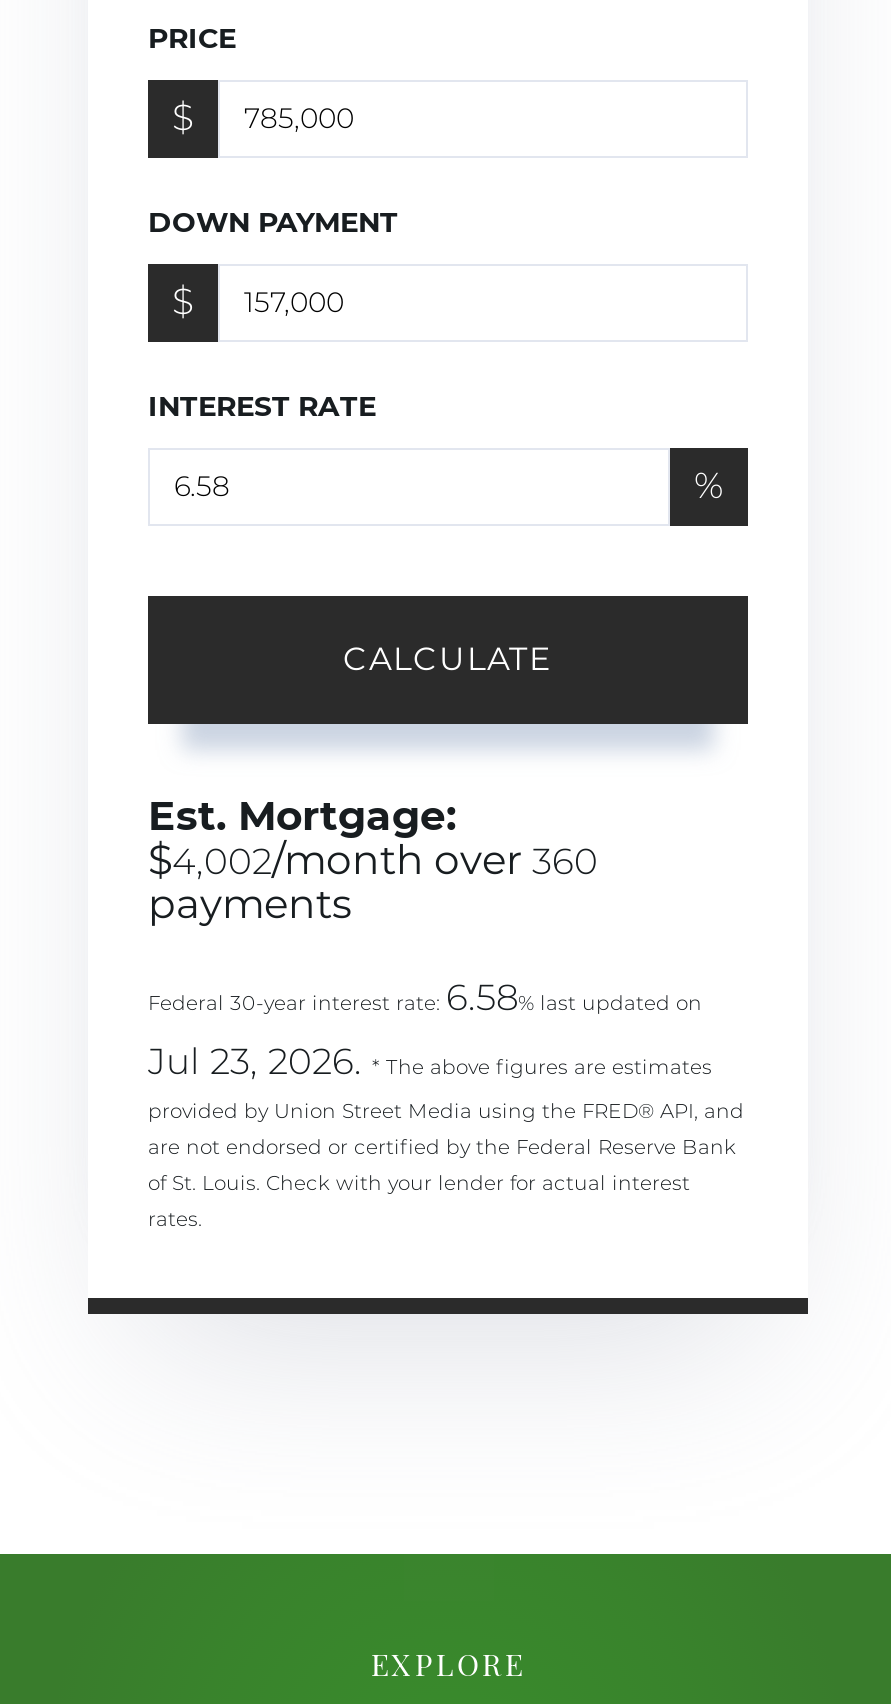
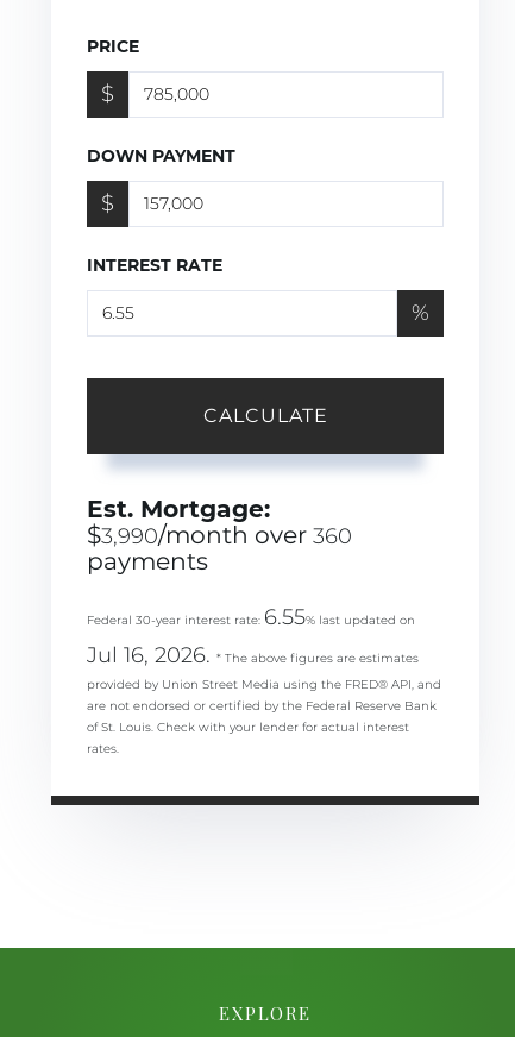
- $4,002/month over 360
+ $3,990/month over 360

- Federal 30-year interest rate: 6.58% last updated on
+ Federal 30-year interest rate: 6.55% last updated on

- Jul 23, 2026. * The above figures are estimates
+ Jul 16, 2026. * The above figures are estimates
